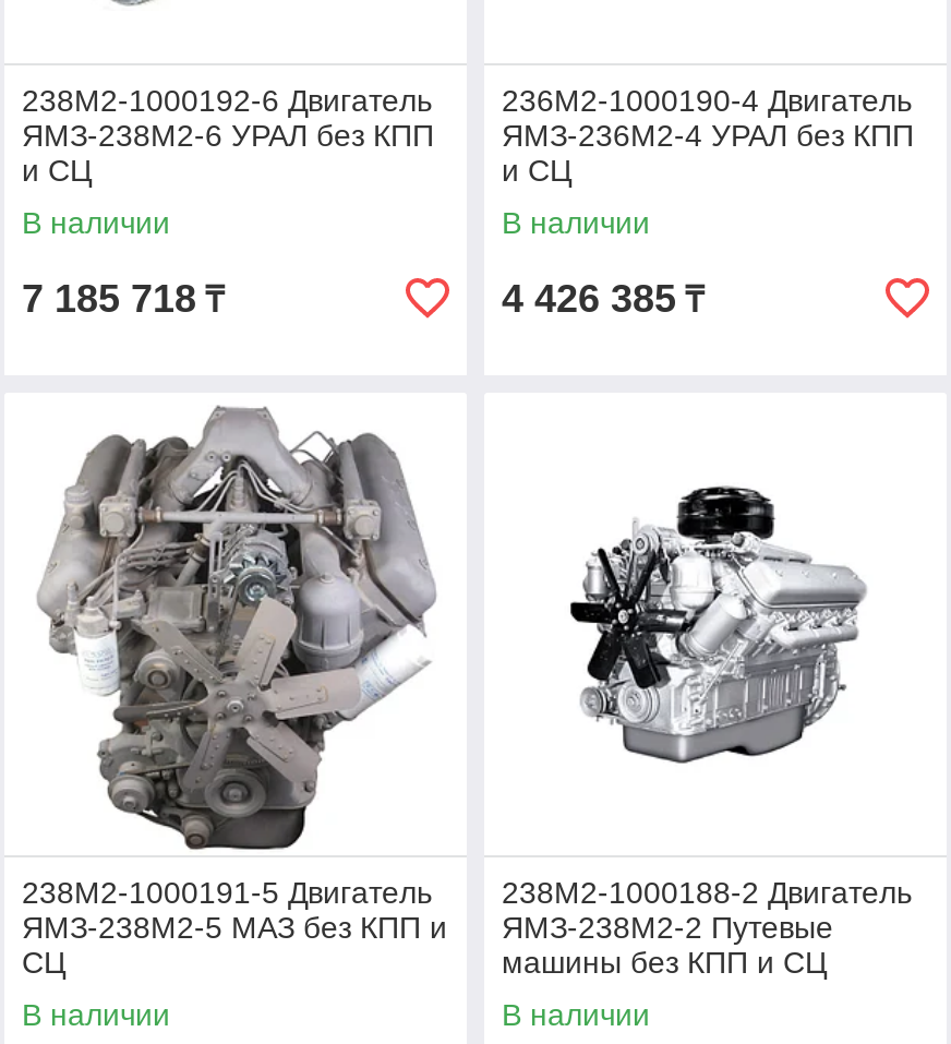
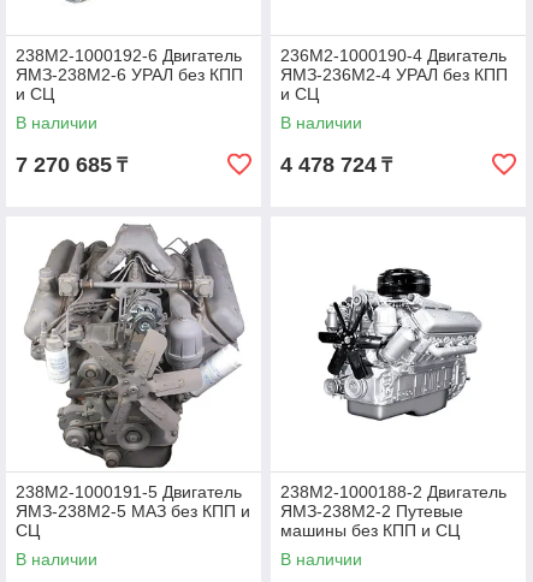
- 7 185 718 ₸
+ 7 270 685 ₸

- 4 426 385 ₸
+ 4 478 724 ₸
